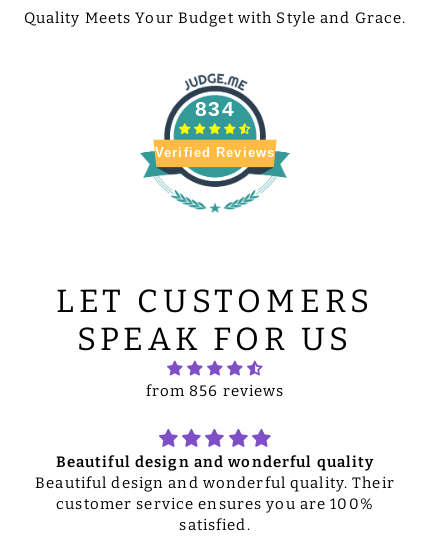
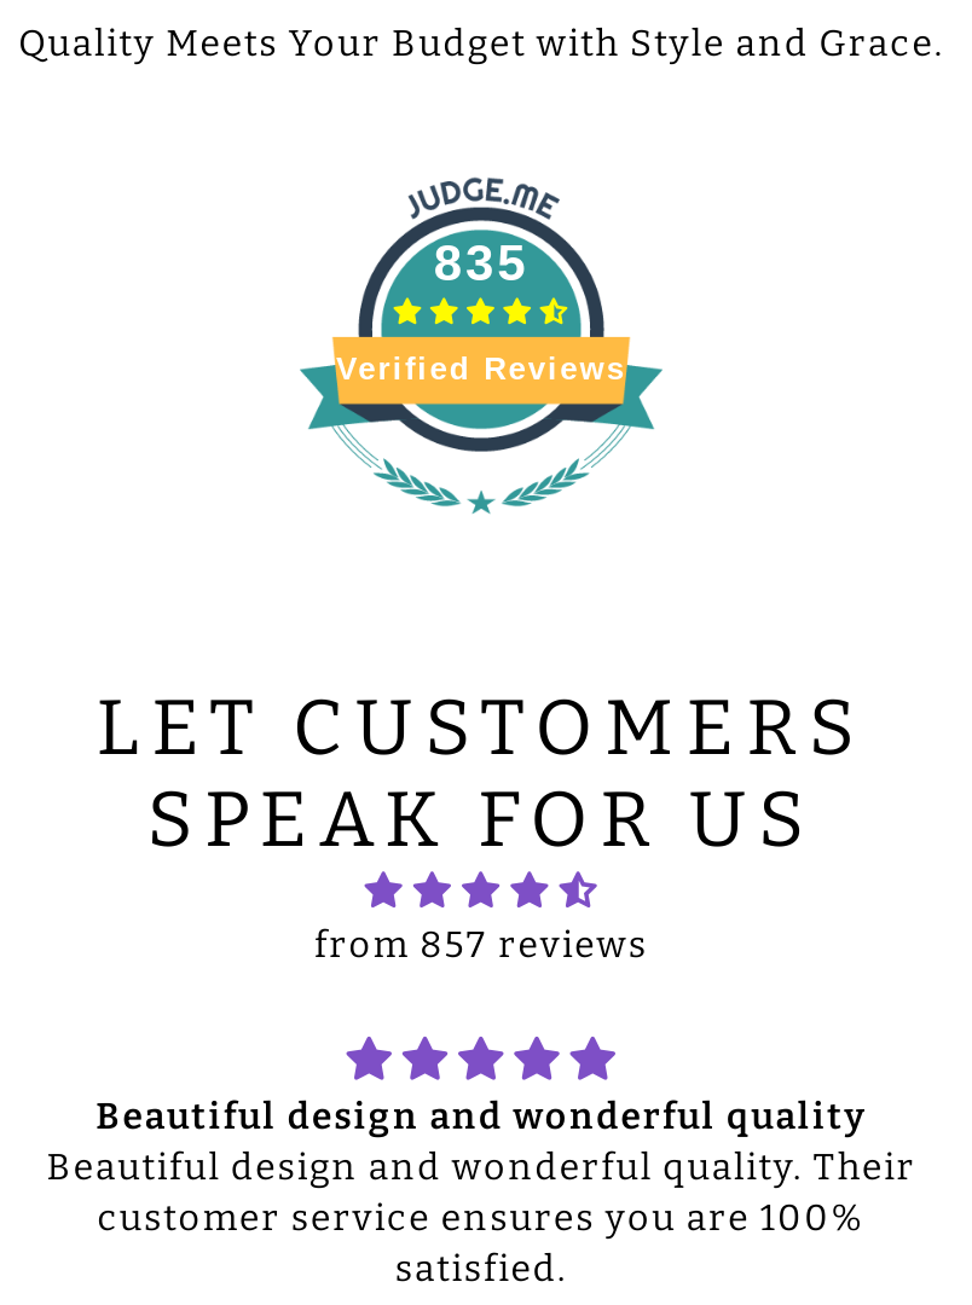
- 834
+ 835

- from 856 reviews
+ from 857 reviews
